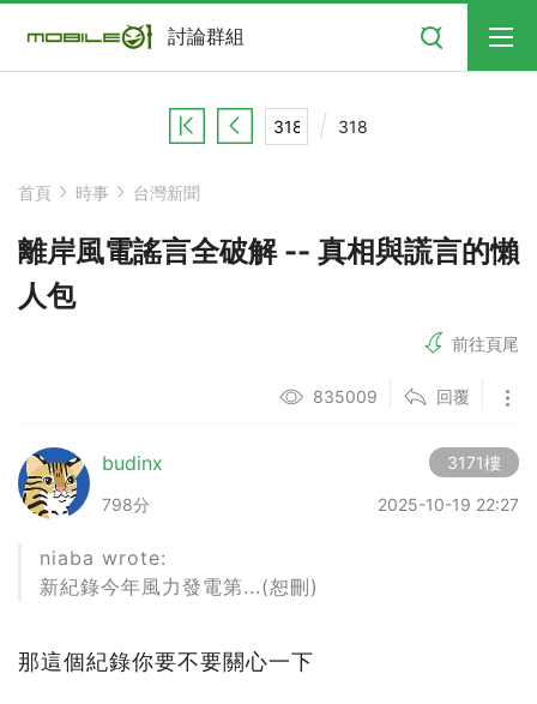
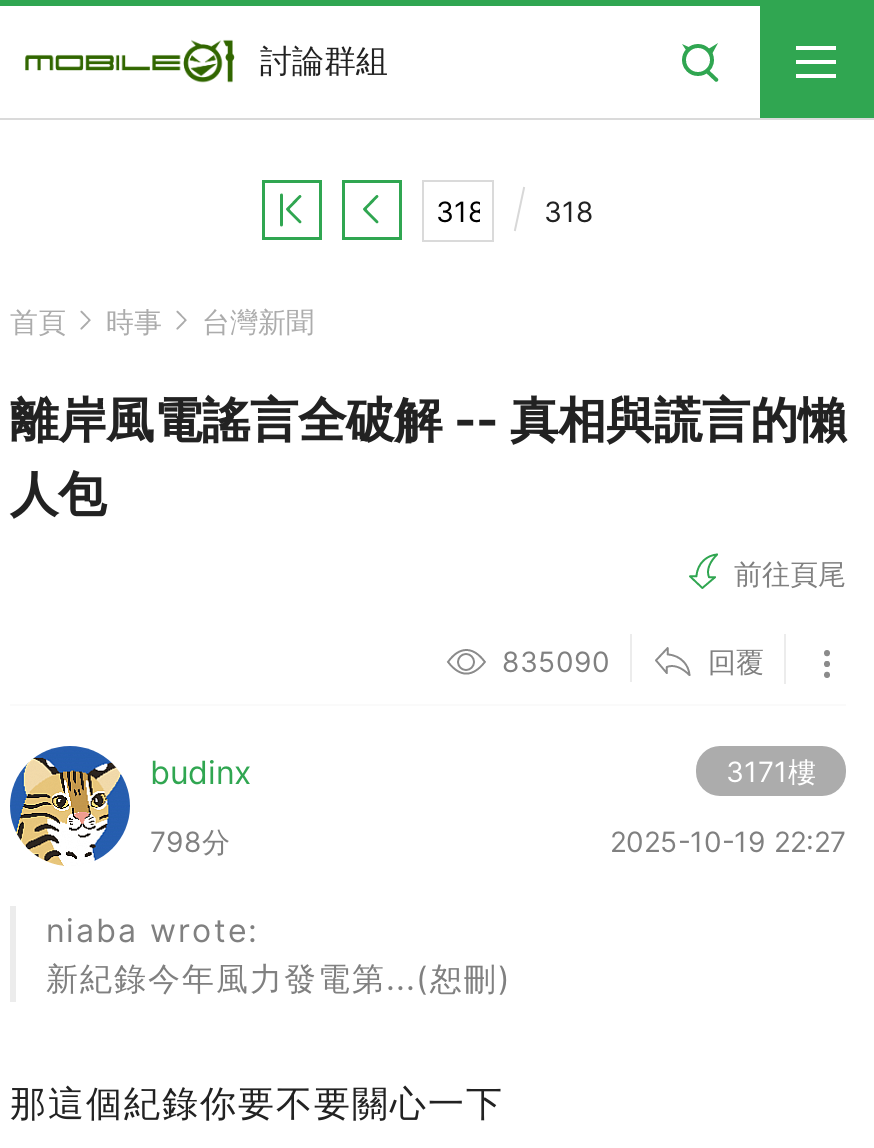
- 835009
+ 835090
